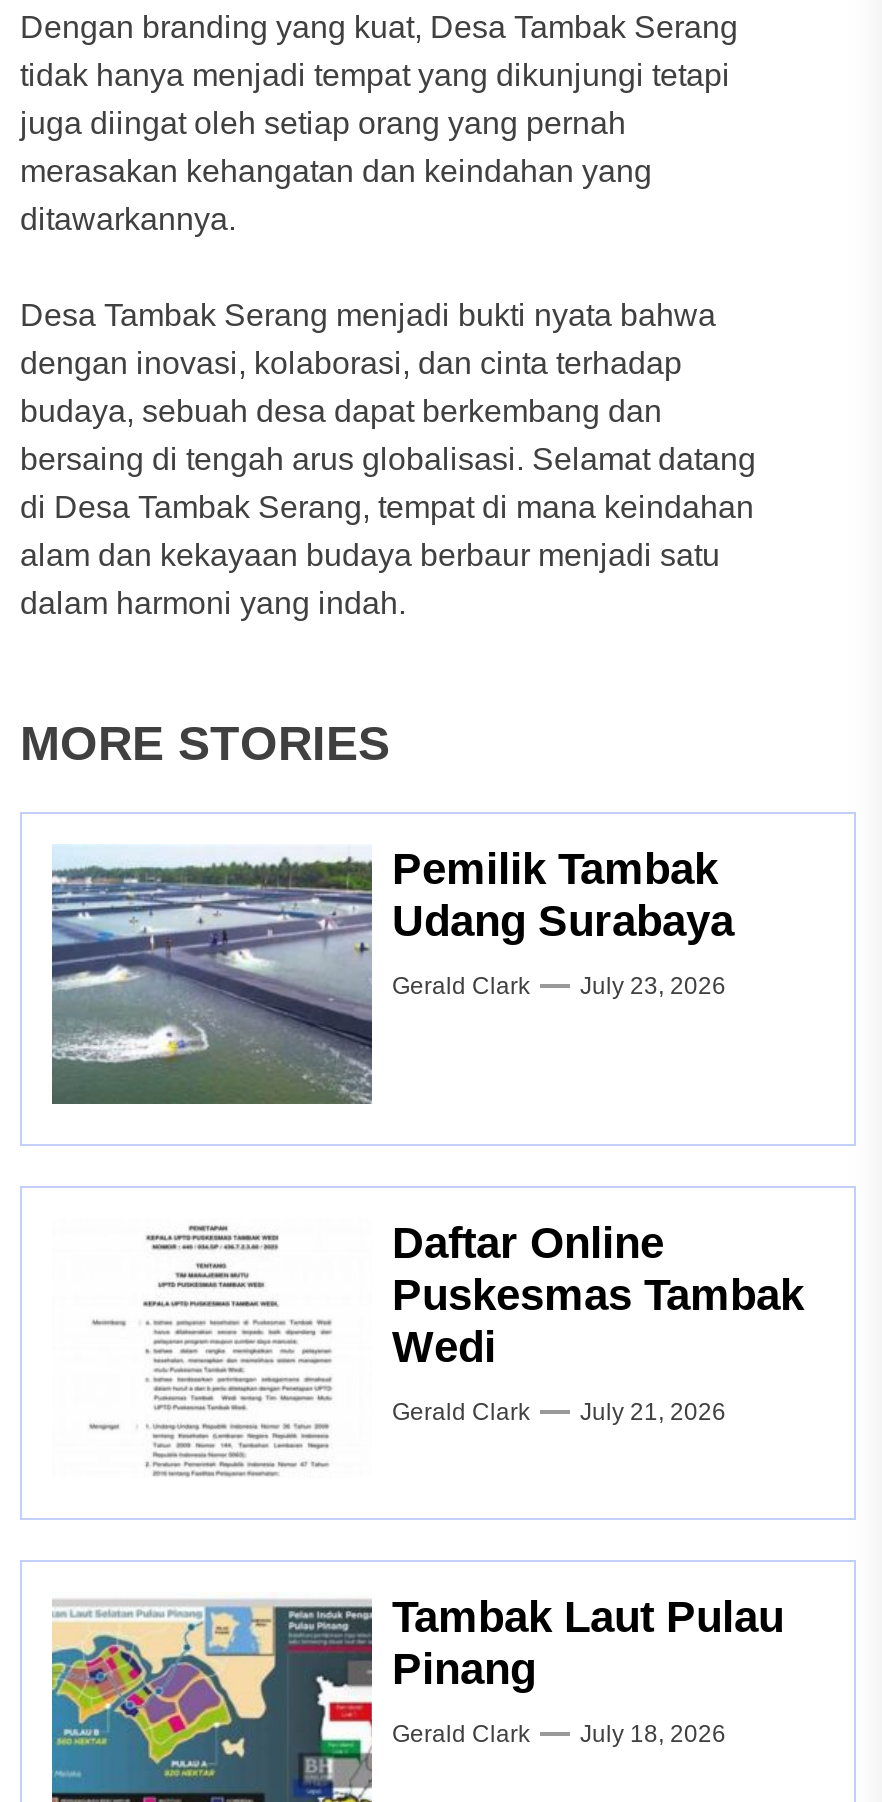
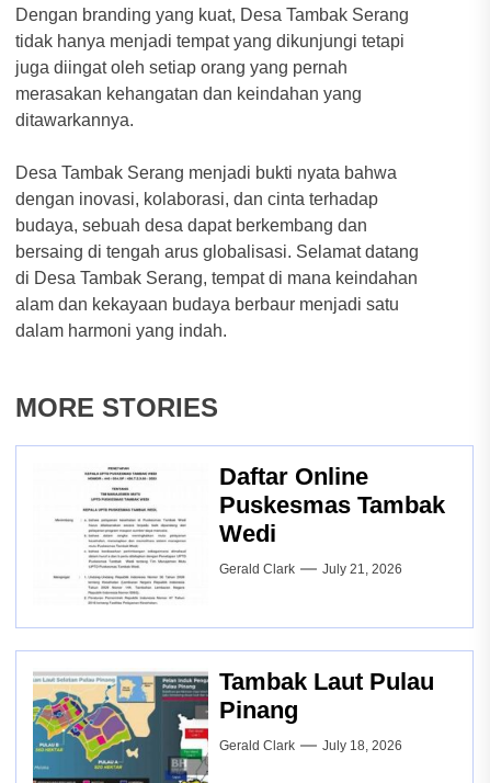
- [image]
- Pemilik Tambak
- Udang Surabaya
- Gerald Clark
- July 23, 2026
